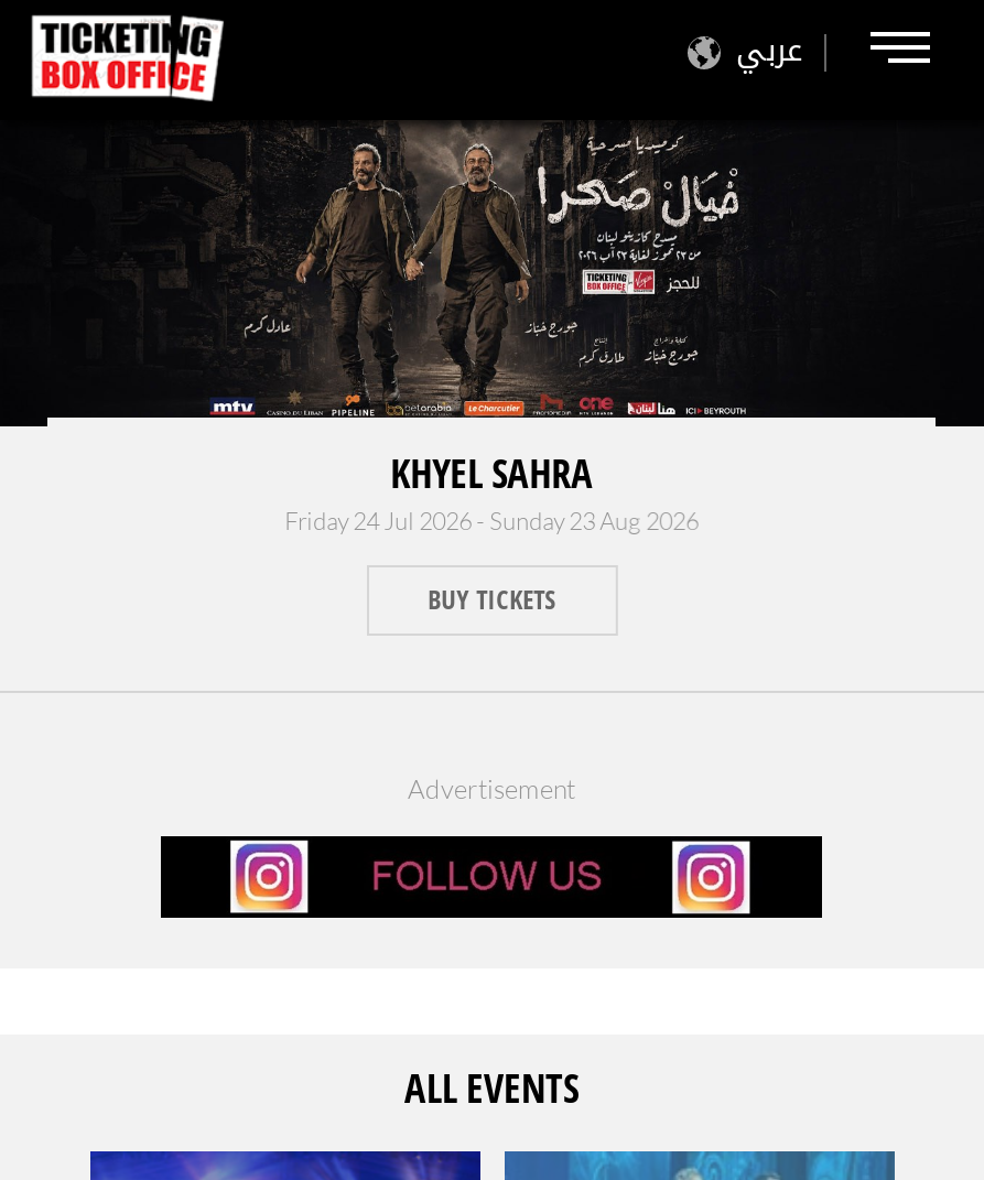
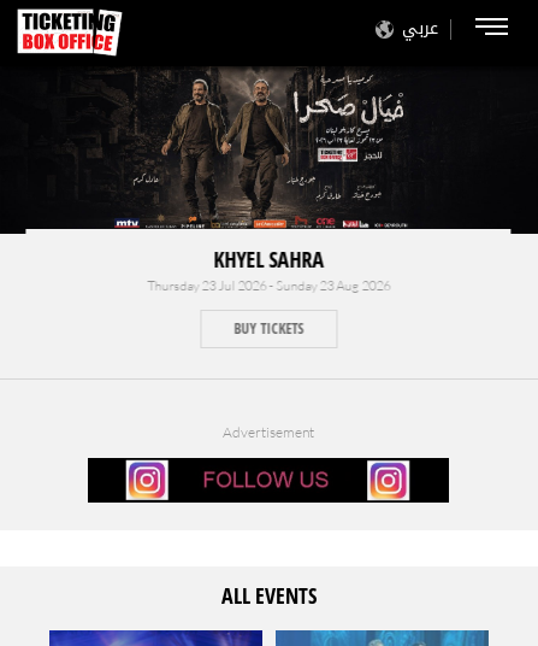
- Friday 24 Jul 2026 - Sunday 23 Aug 2026
+ Thursday 23 Jul 2026 - Sunday 23 Aug 2026
